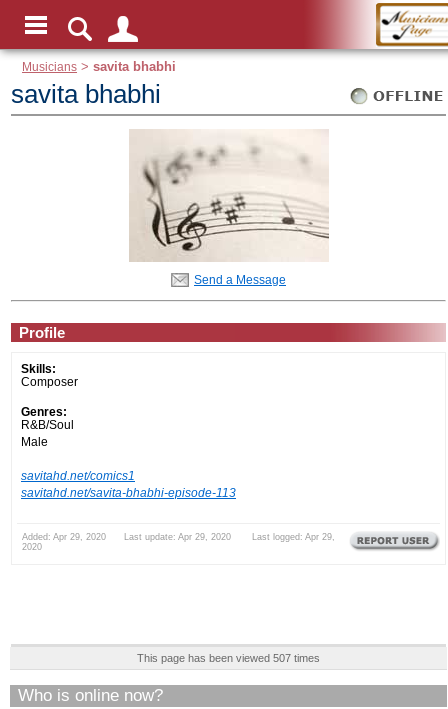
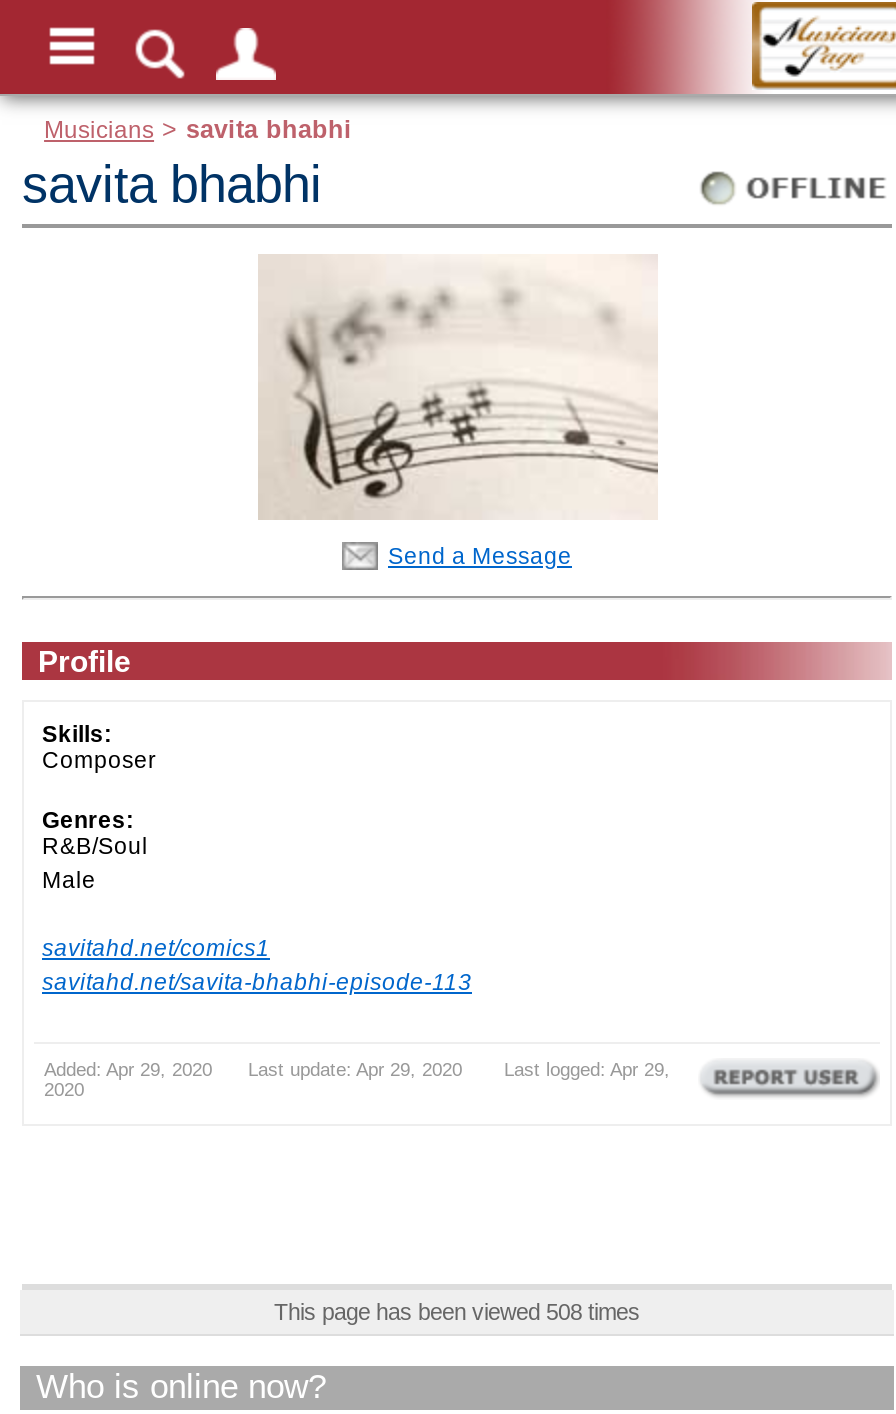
- This page has been viewed 507 times
+ This page has been viewed 508 times
